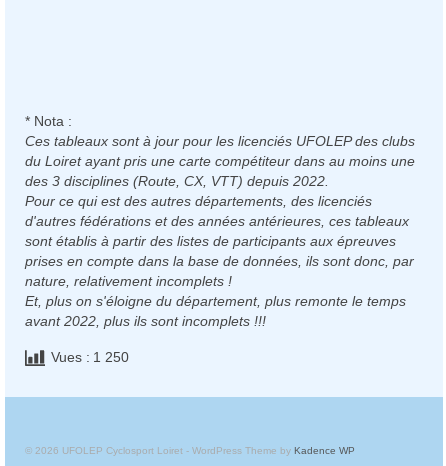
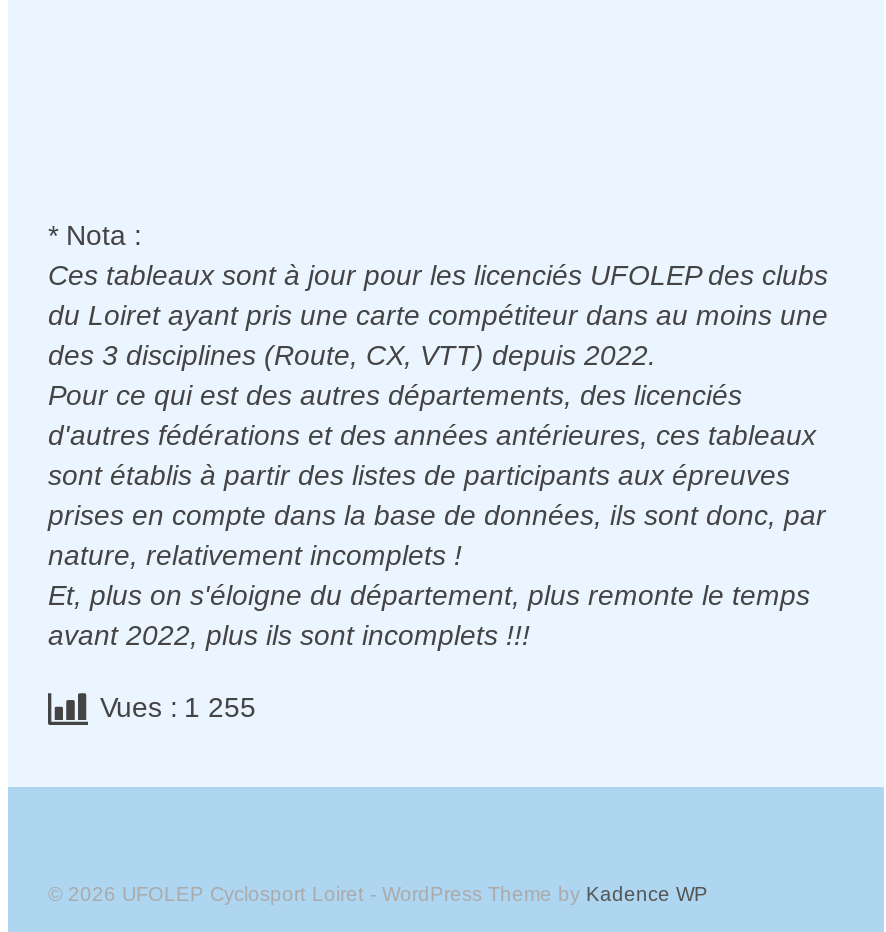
- Vues : 1 250
+ Vues : 1 255
